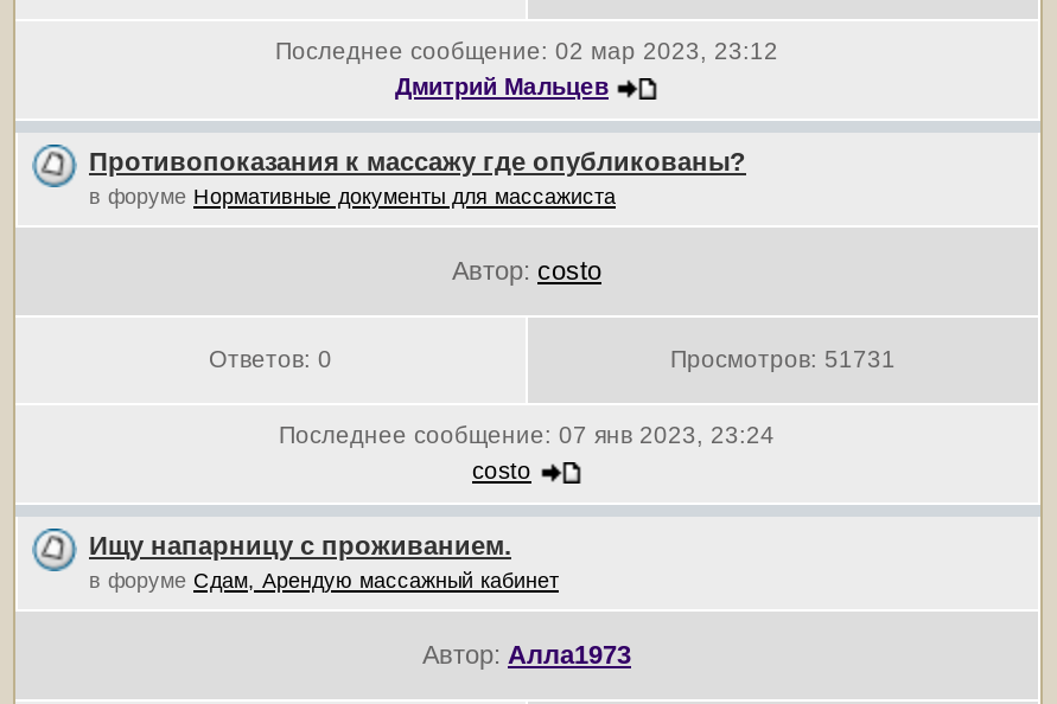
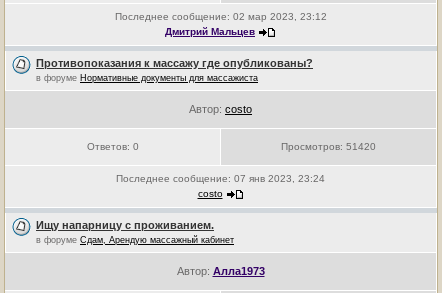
- Просмотров: 51731
+ Просмотров: 51420
